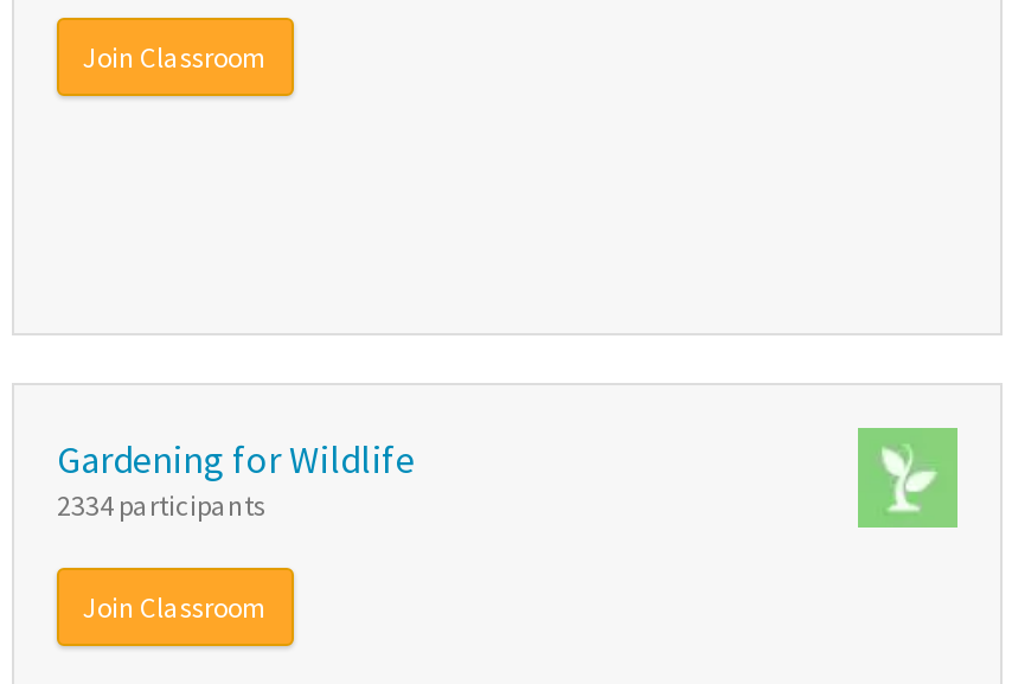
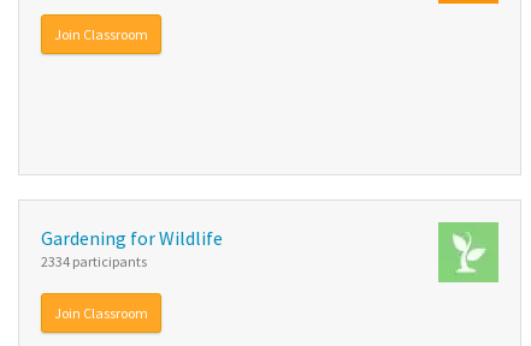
- [image]
+ [image]
